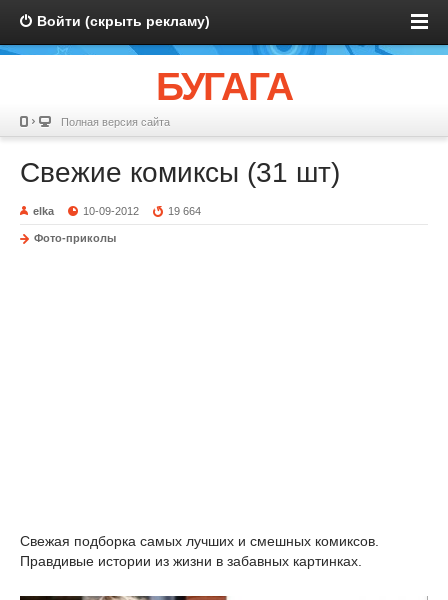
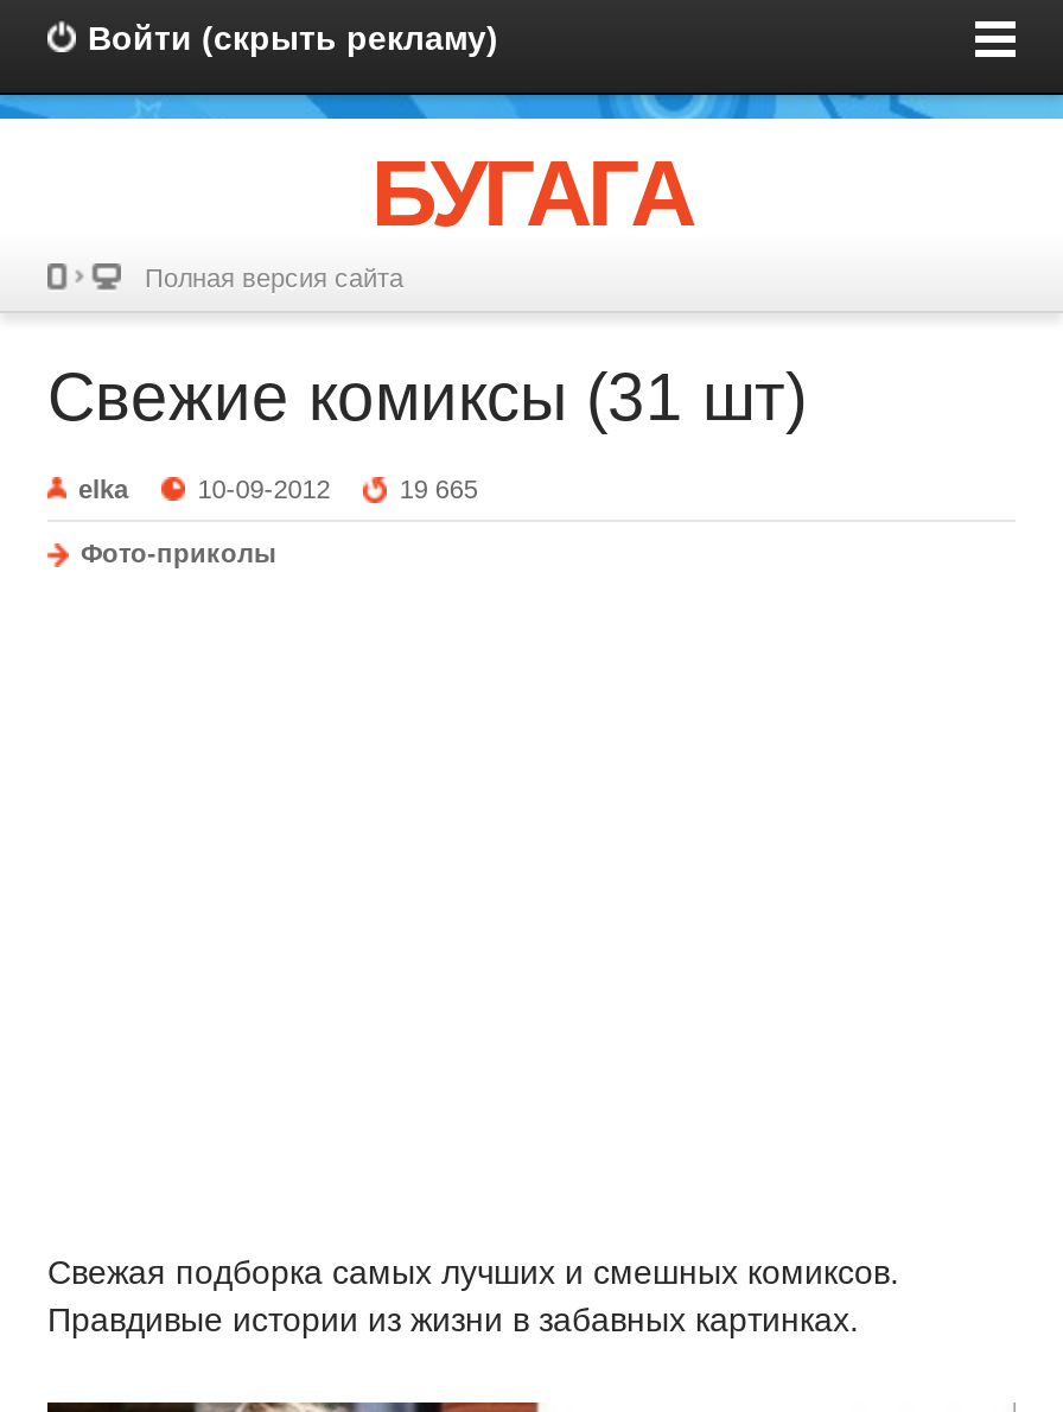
- 19 664
+ 19 665
